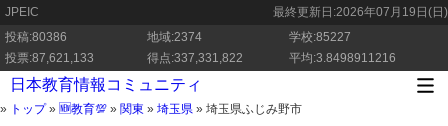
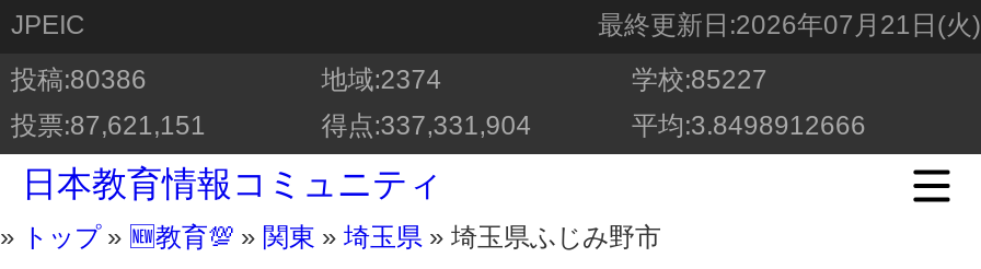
- 最終更新日: 2026年07月19日(日)
+ 最終更新日: 2026年07月21日(火)

- 投票:87,621,133
+ 投票:87,621,151

- 得点:337,331,822
+ 得点:337,331,904

- 平均:3.8498911216
+ 平均:3.8498912666
